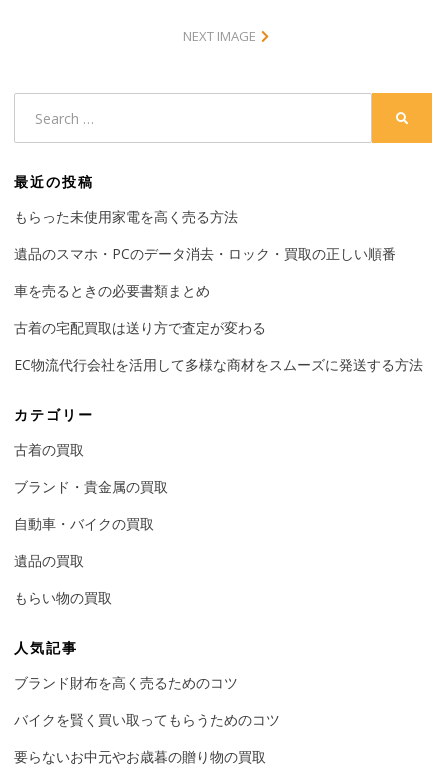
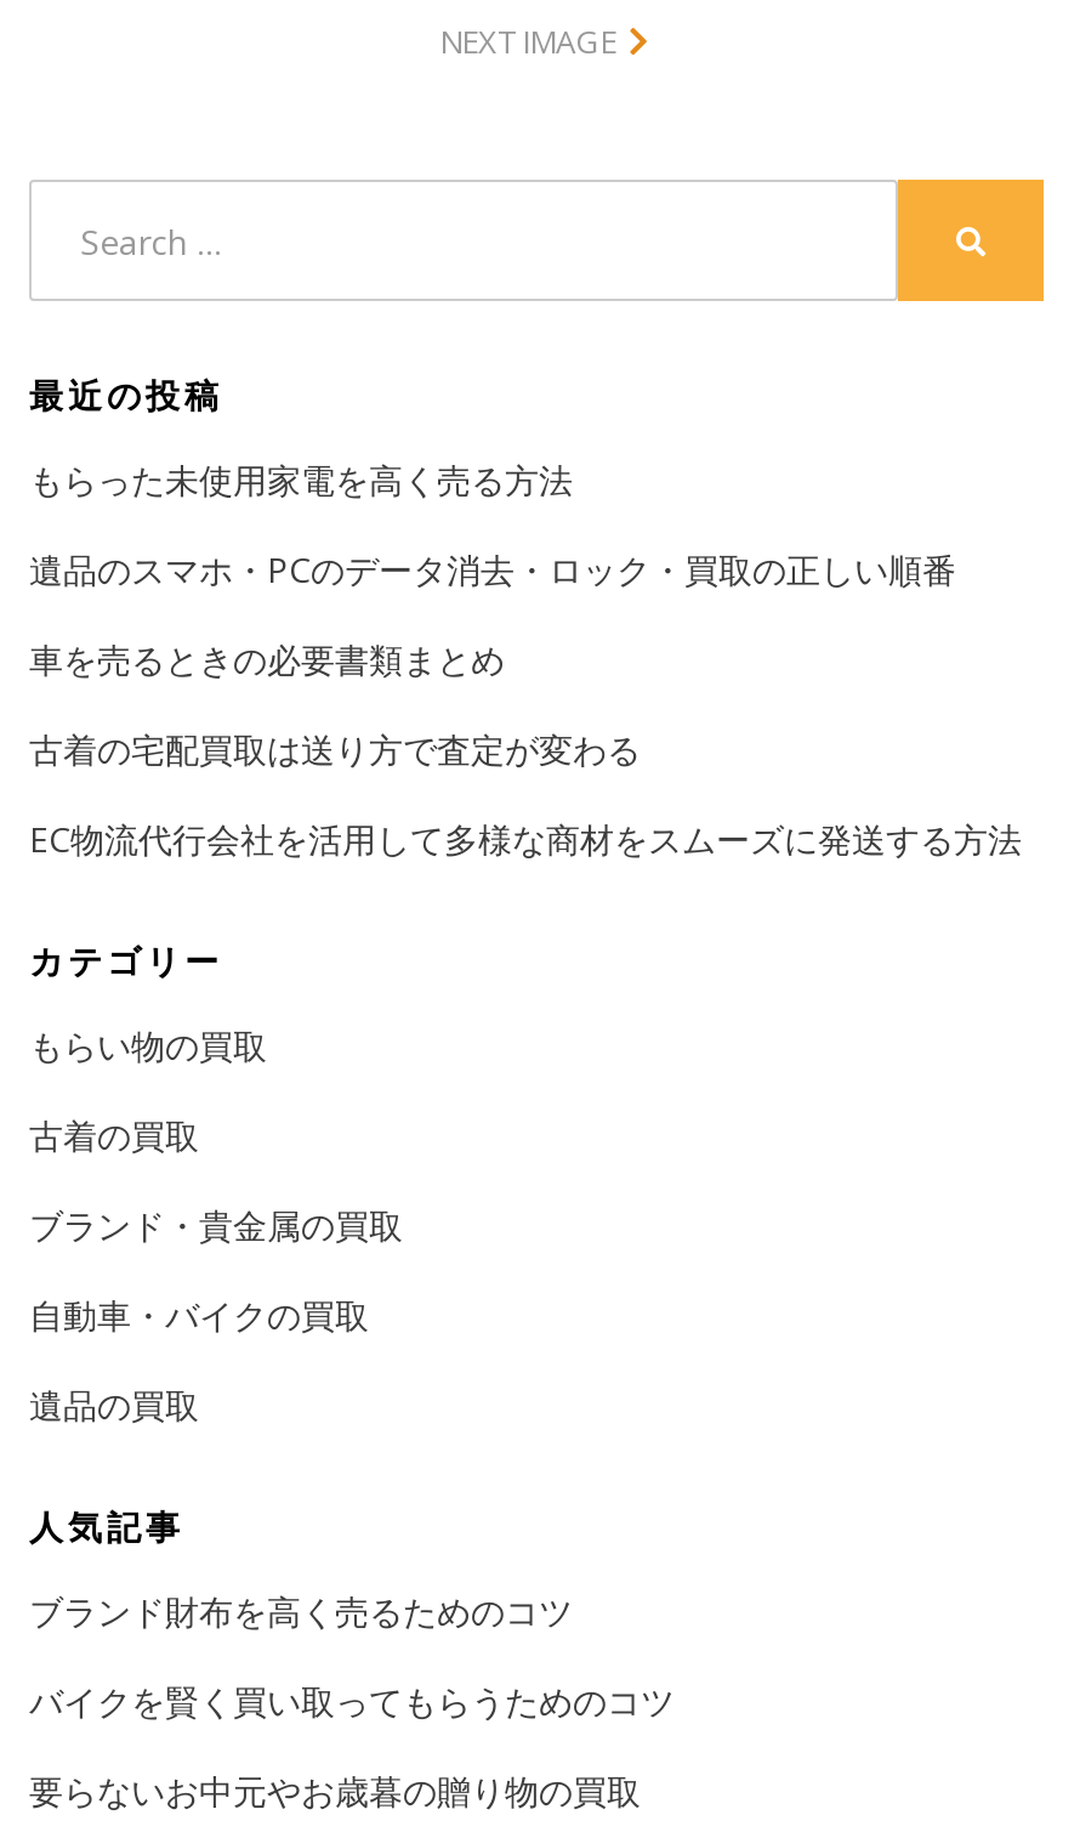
moved down: 古着の買取 | ブランド・貴金属の買取 | 自動車・バイクの買取 | 遺品の買取

moved up: もらい物の買取
